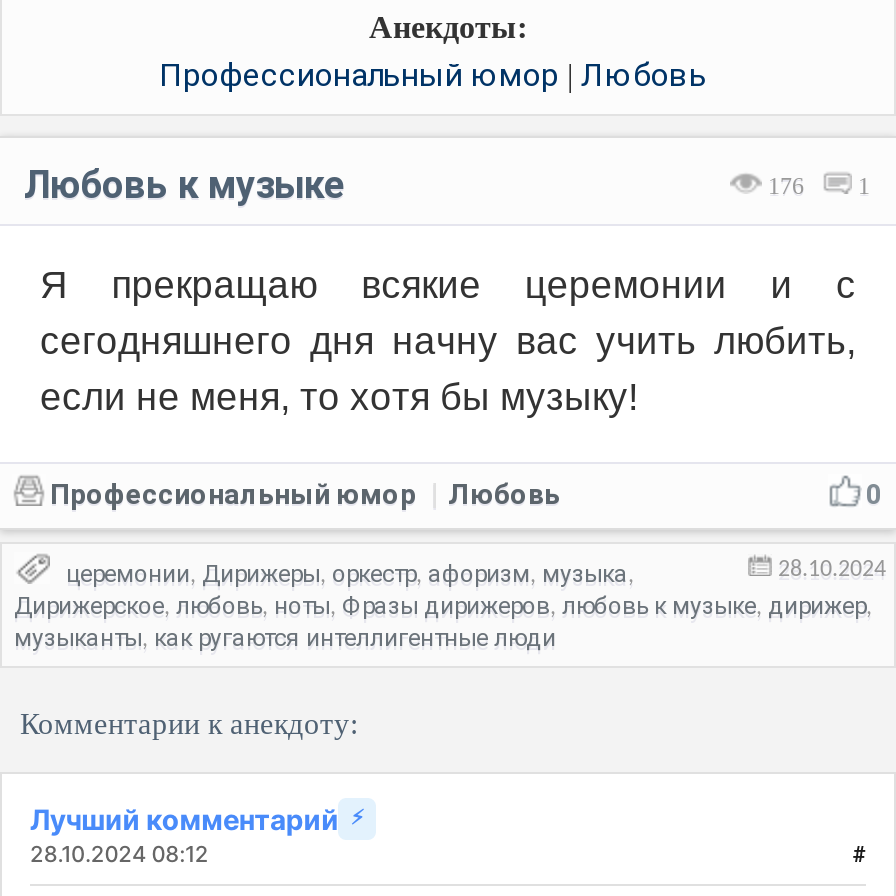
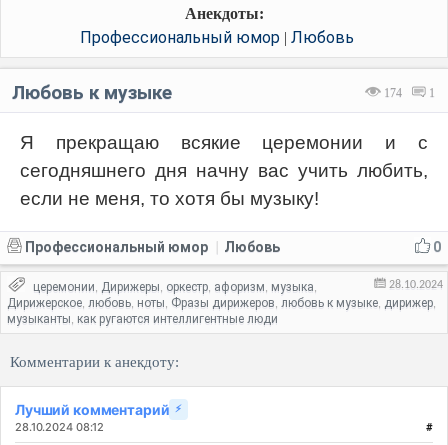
- 176 1
+ 174 1
